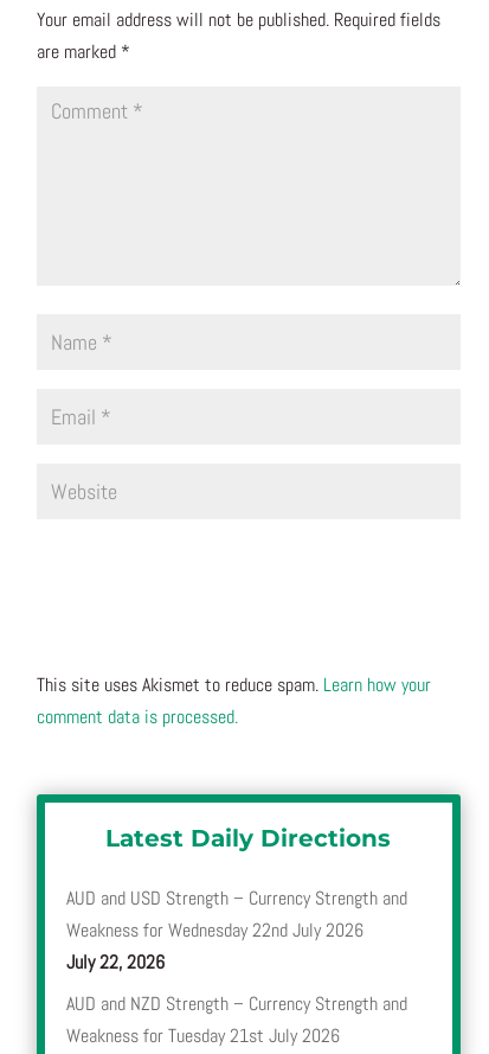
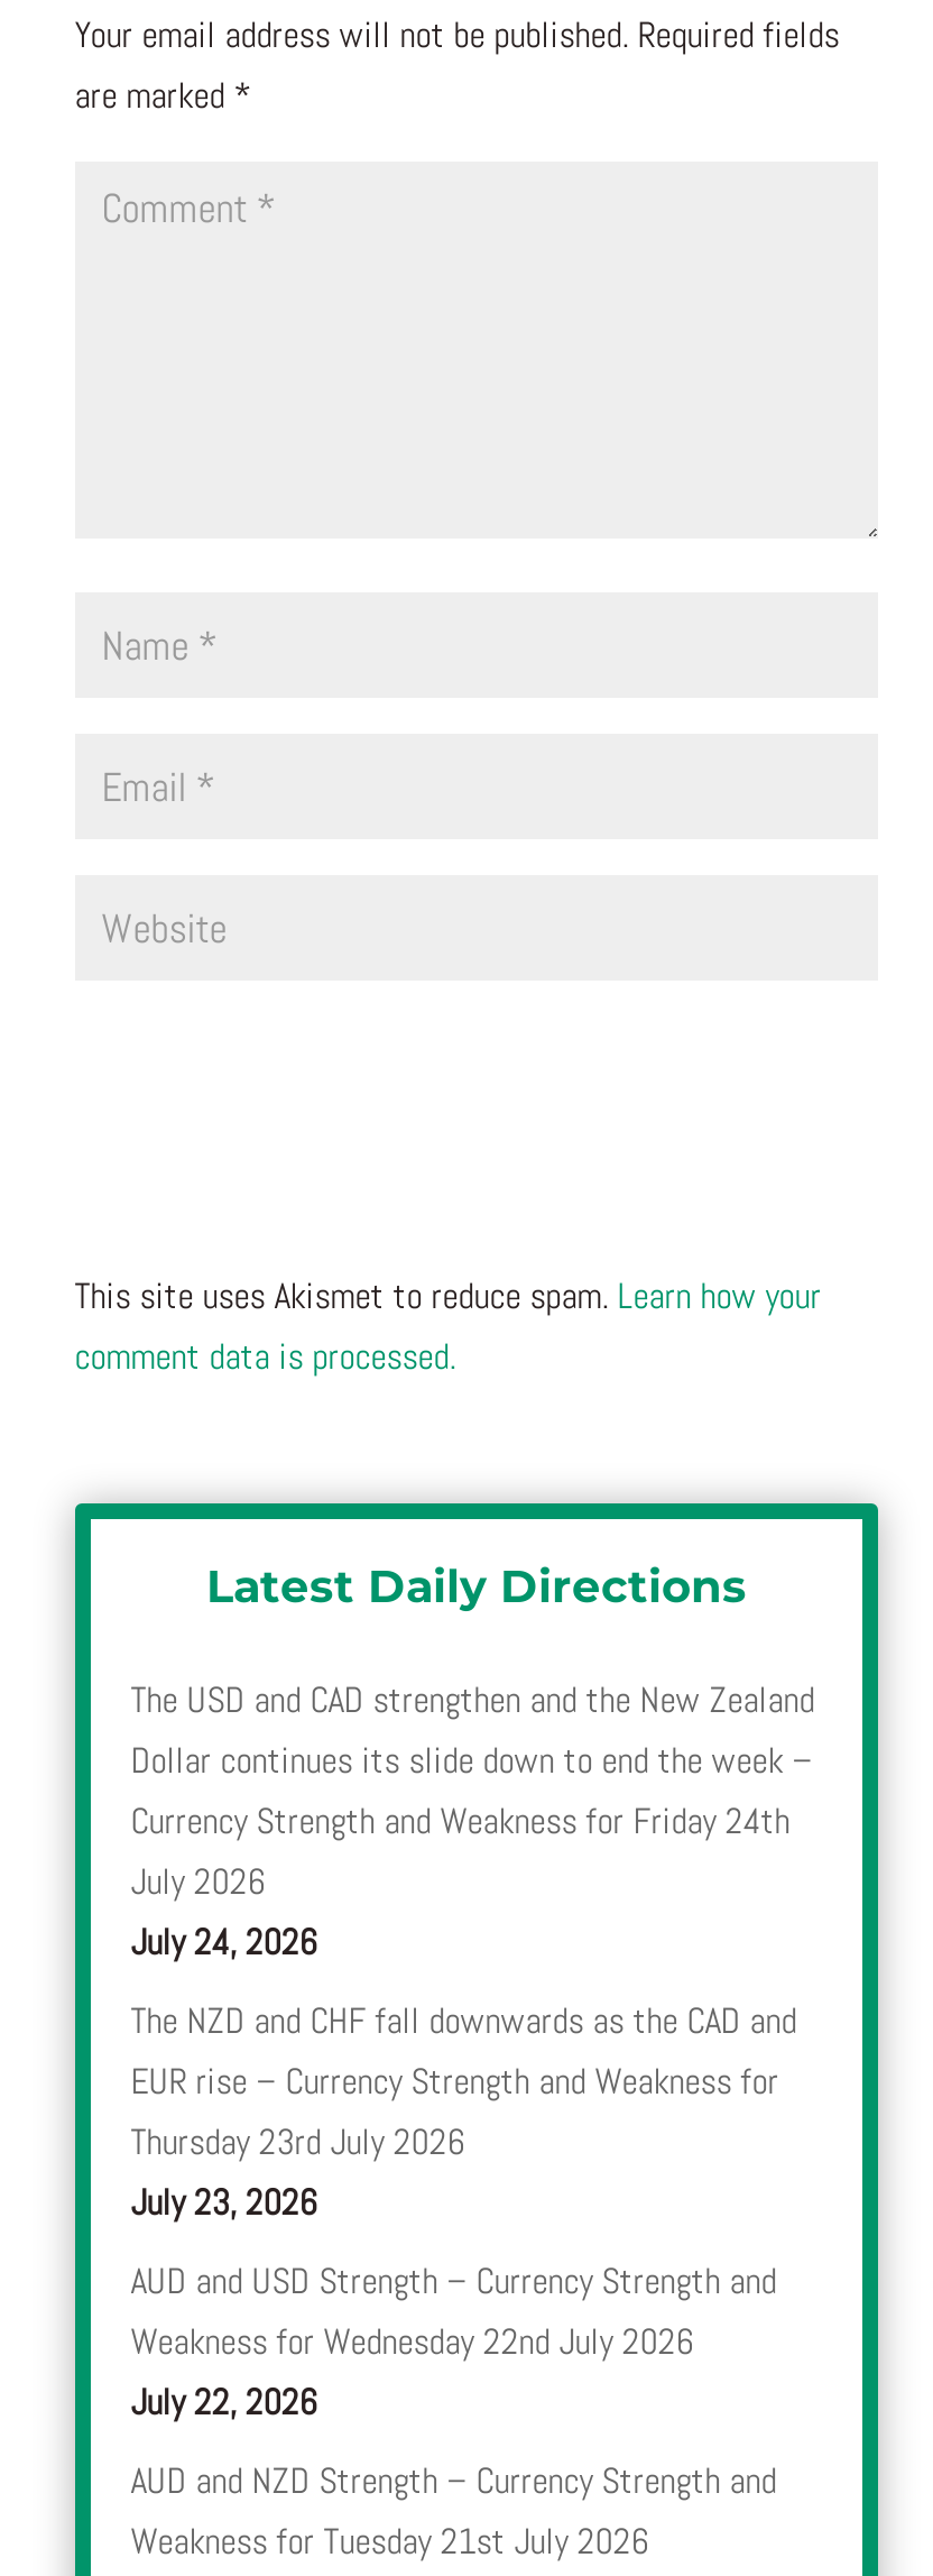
+ The USD and CAD strengthen and the New Zealand
+ Dollar continues its slide down to end the week –
+ Currency Strength and Weakness for Friday 24th
+ July 2026
+ July 24, 2026
+ The NZD and CHF fall downwards as the CAD and
+ EUR rise – Currency Strength and Weakness for
+ Thursday 23rd July 2026
+ July 23, 2026
